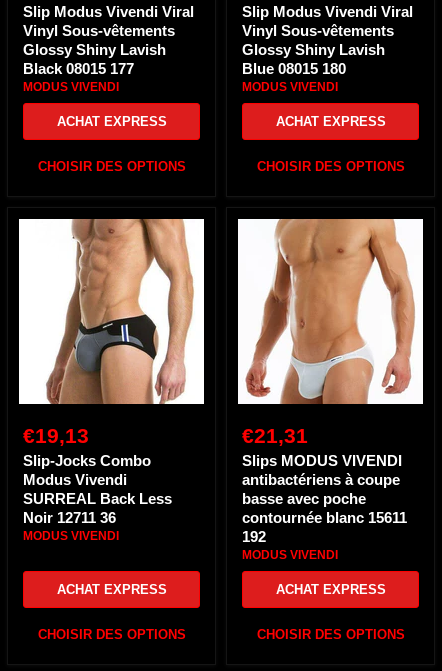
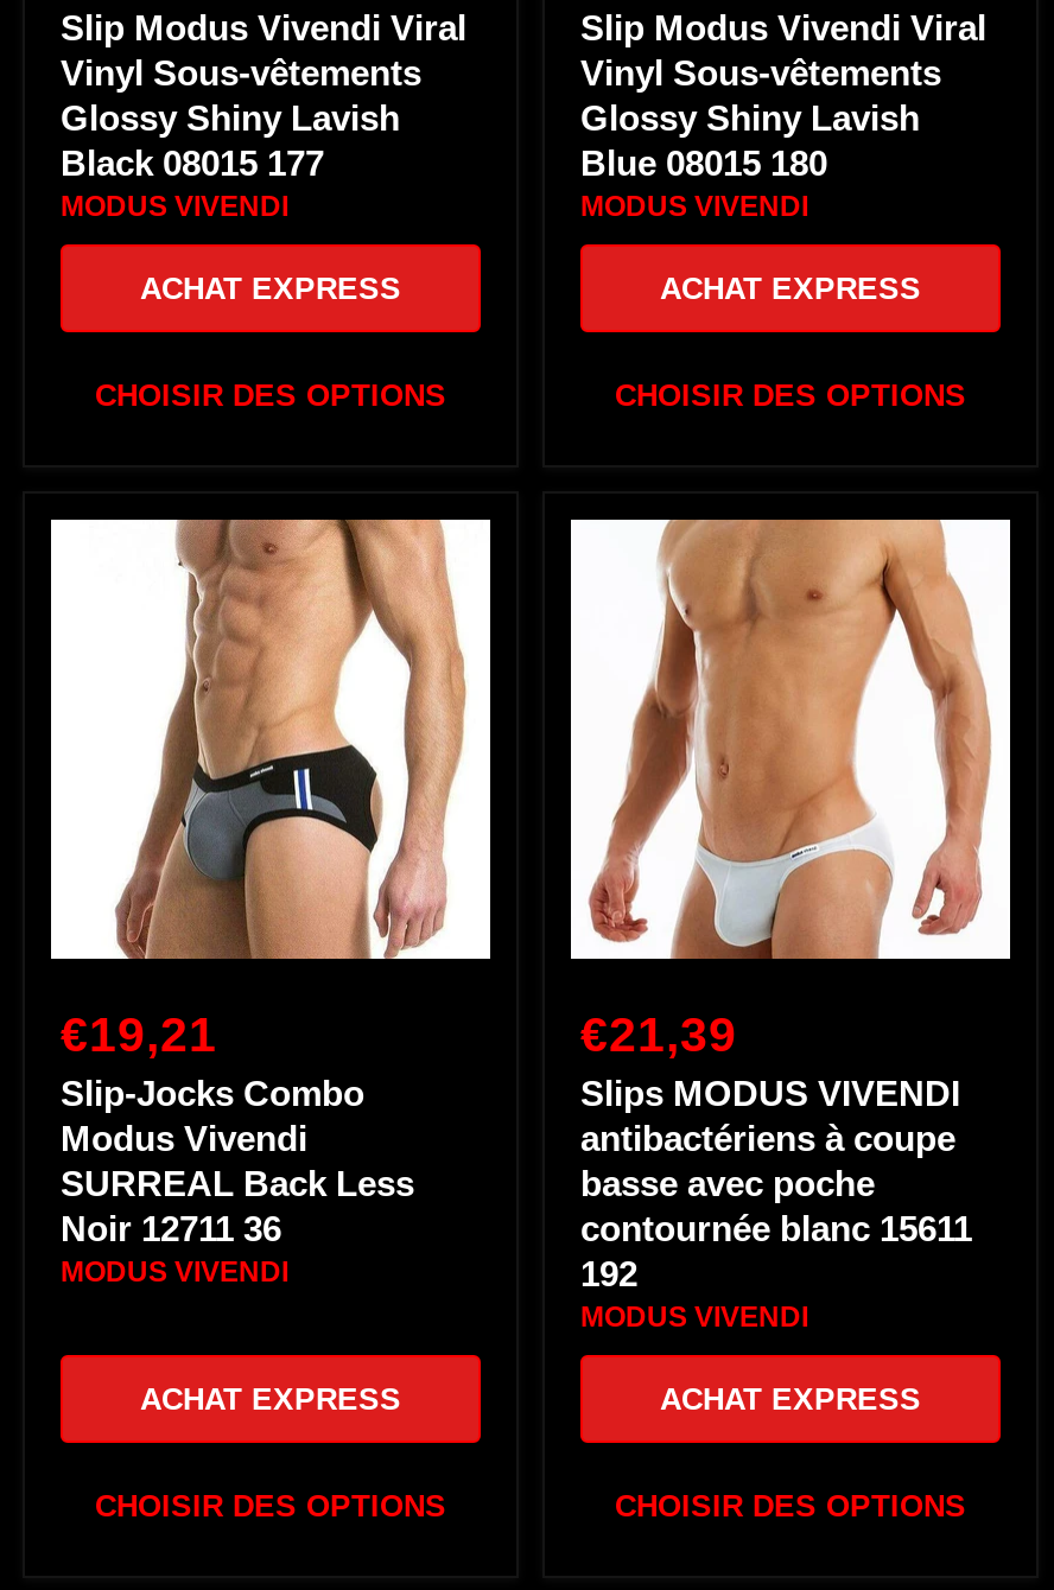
- €19,13
+ €19,21

- €21,31
+ €21,39
